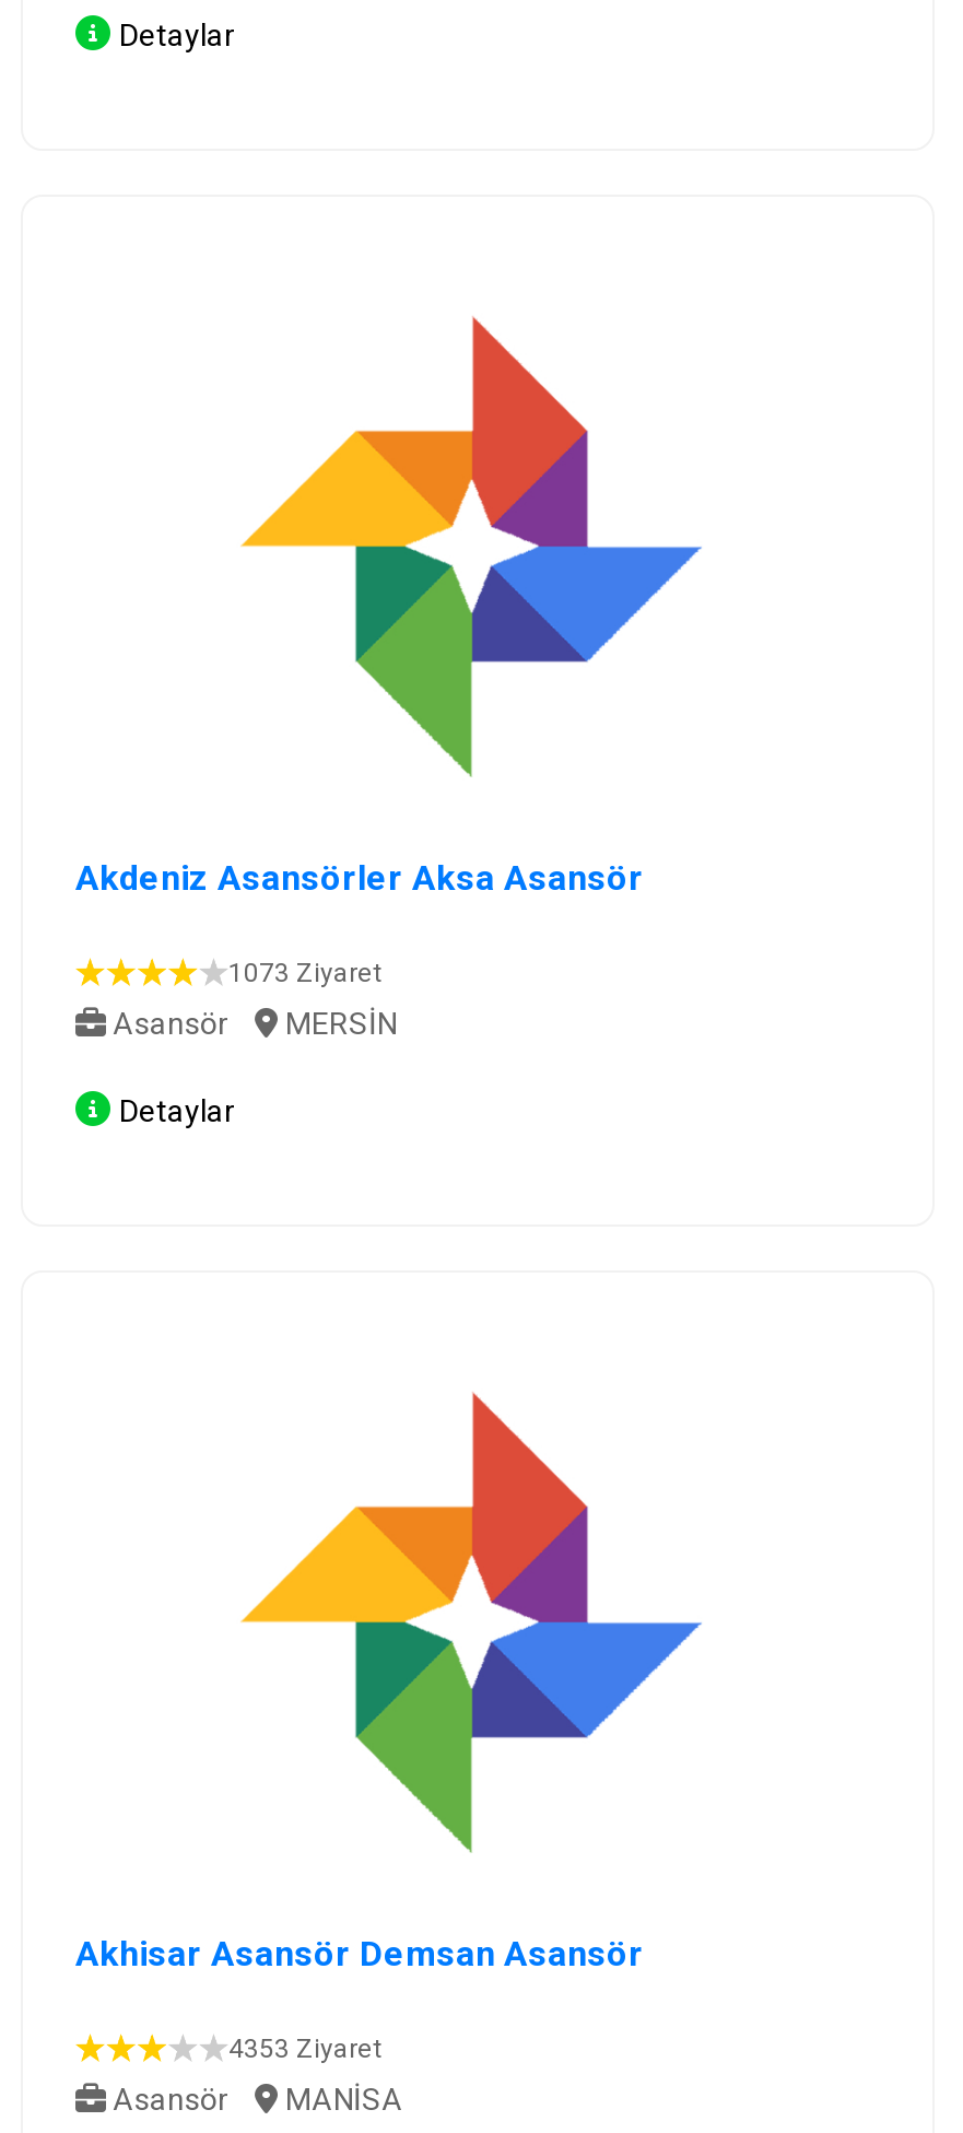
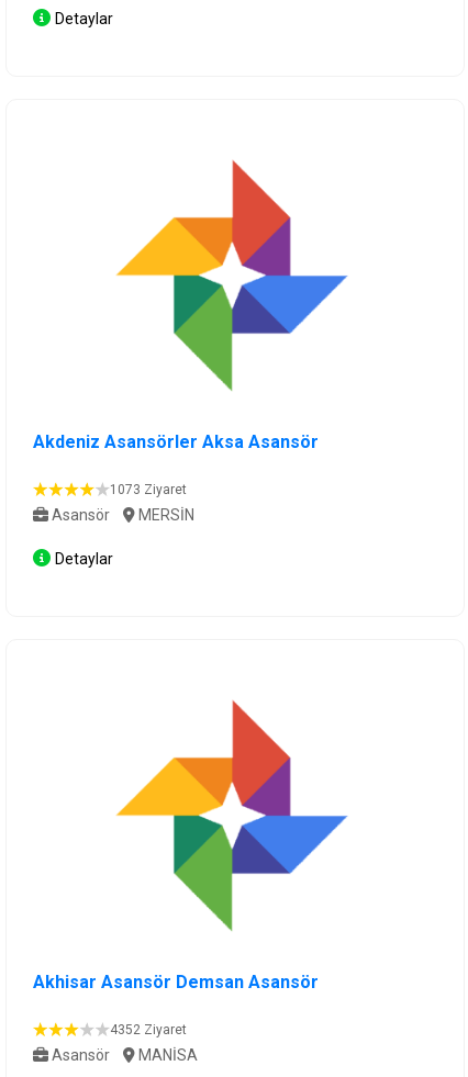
- 4353 Ziyaret
+ 4352 Ziyaret
